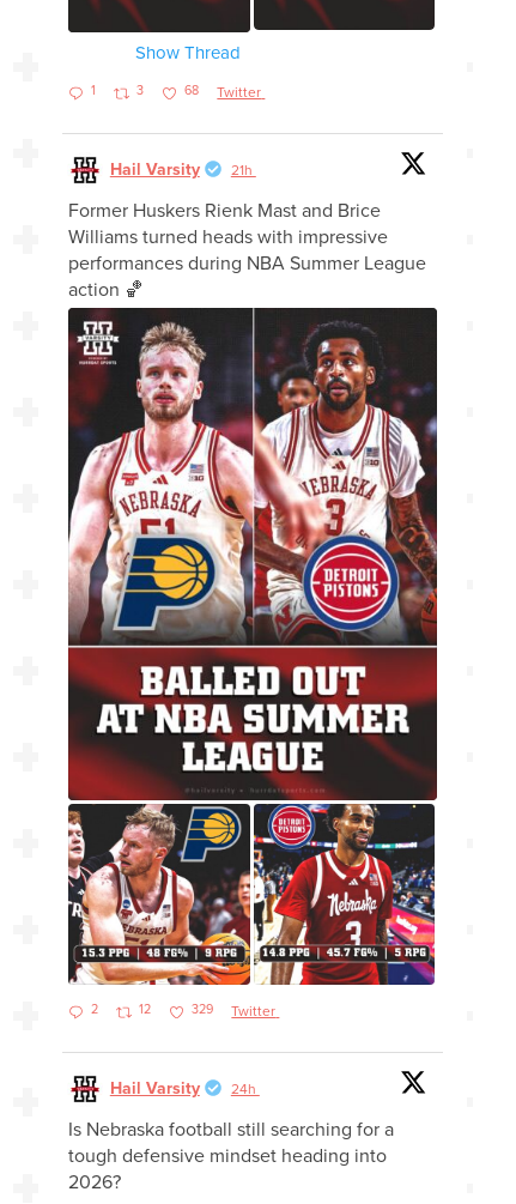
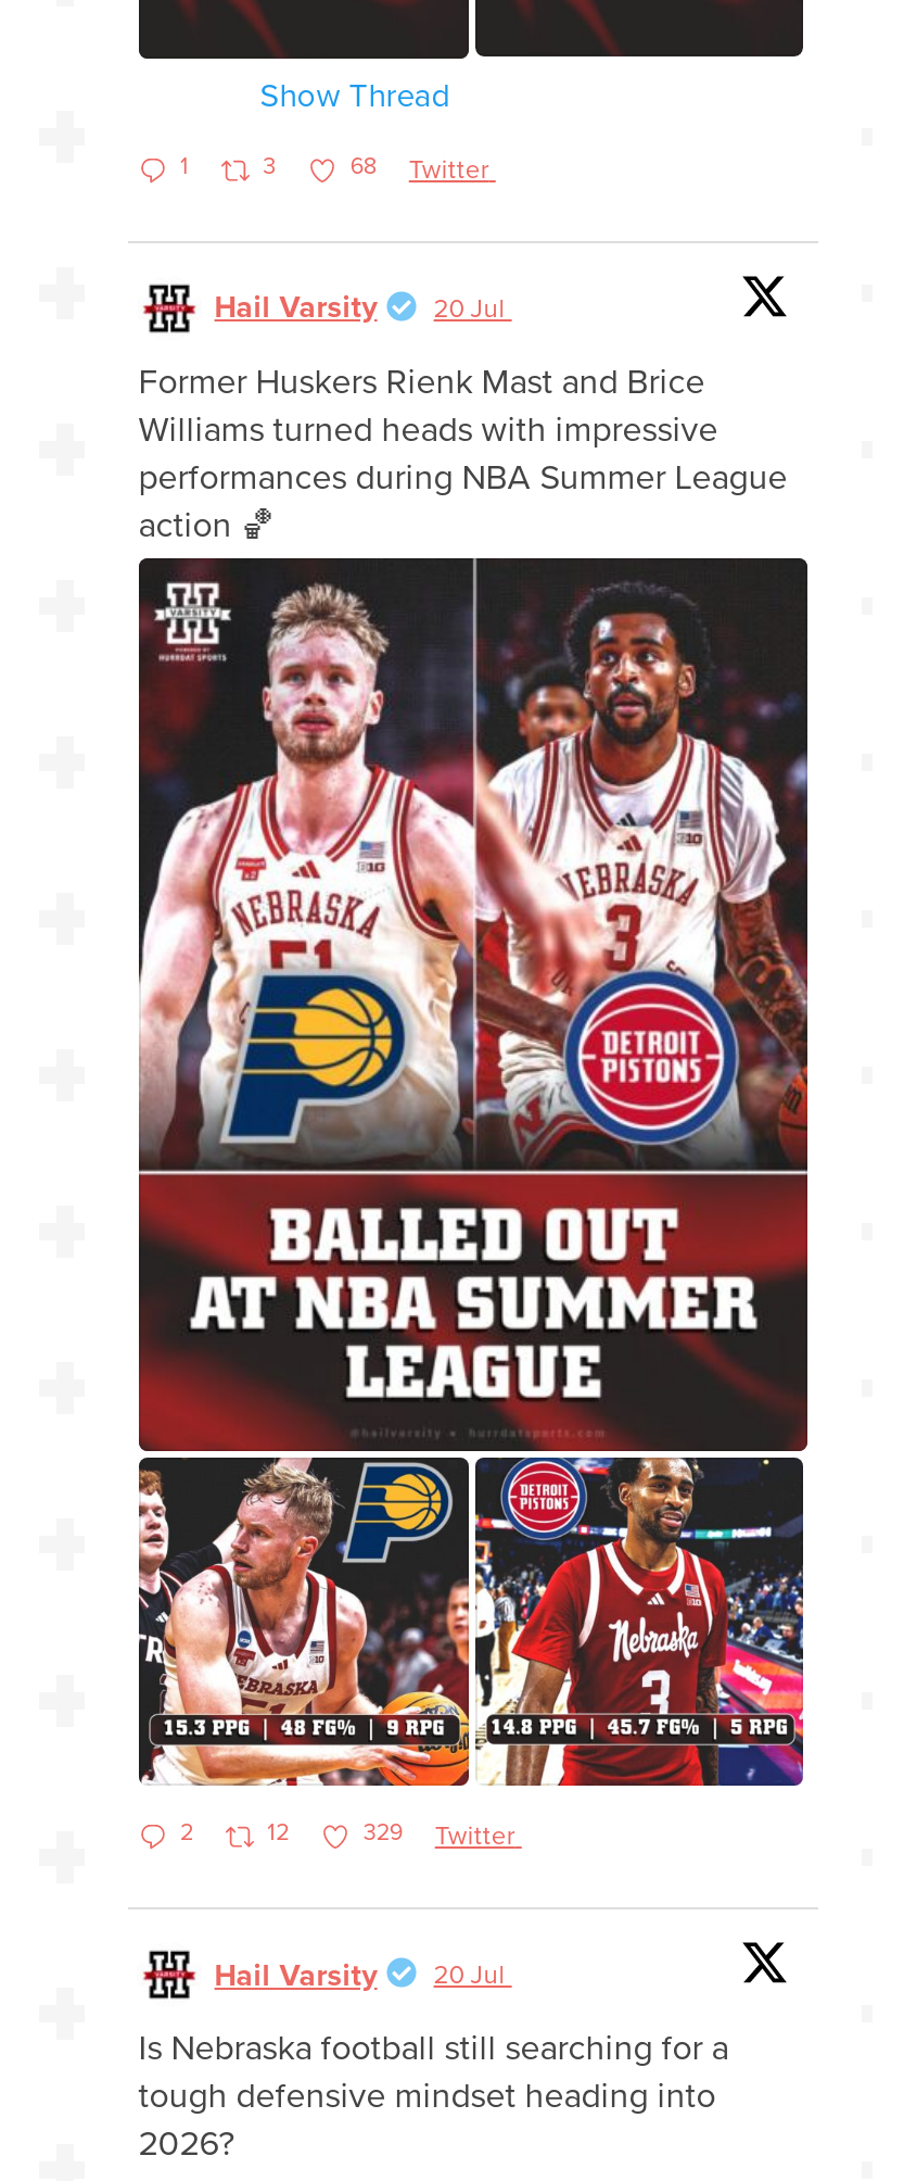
- Hail Varsity 21h
+ Hail Varsity 20 Jul

- Hail Varsity 24h
+ Hail Varsity 20 Jul
